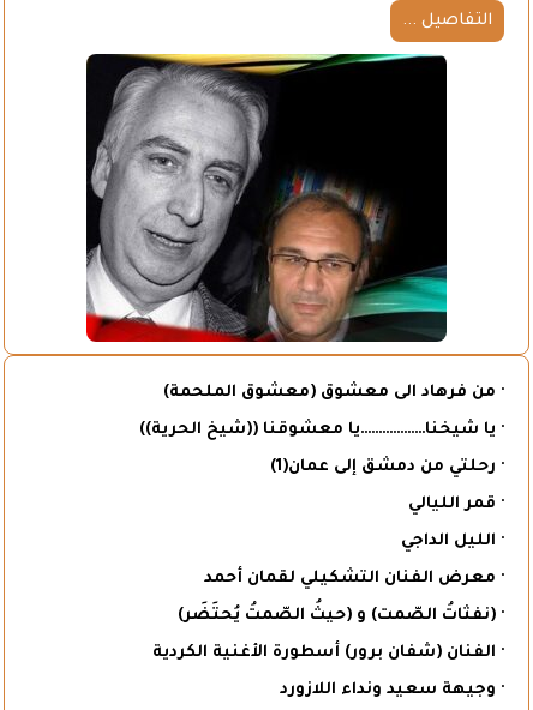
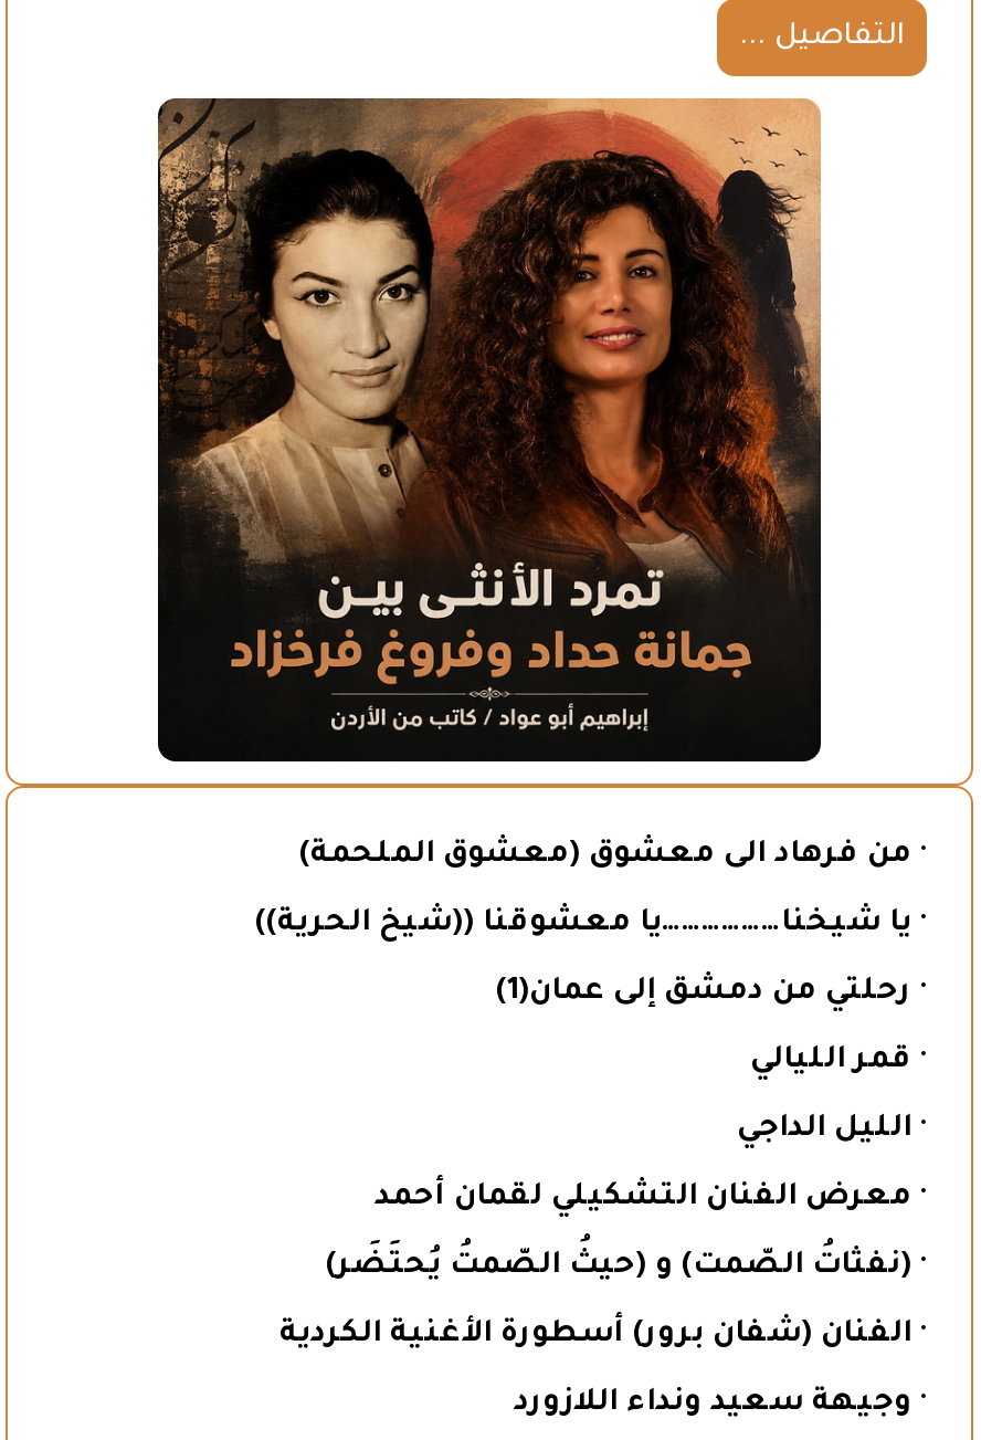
- [image]
+ [image]
